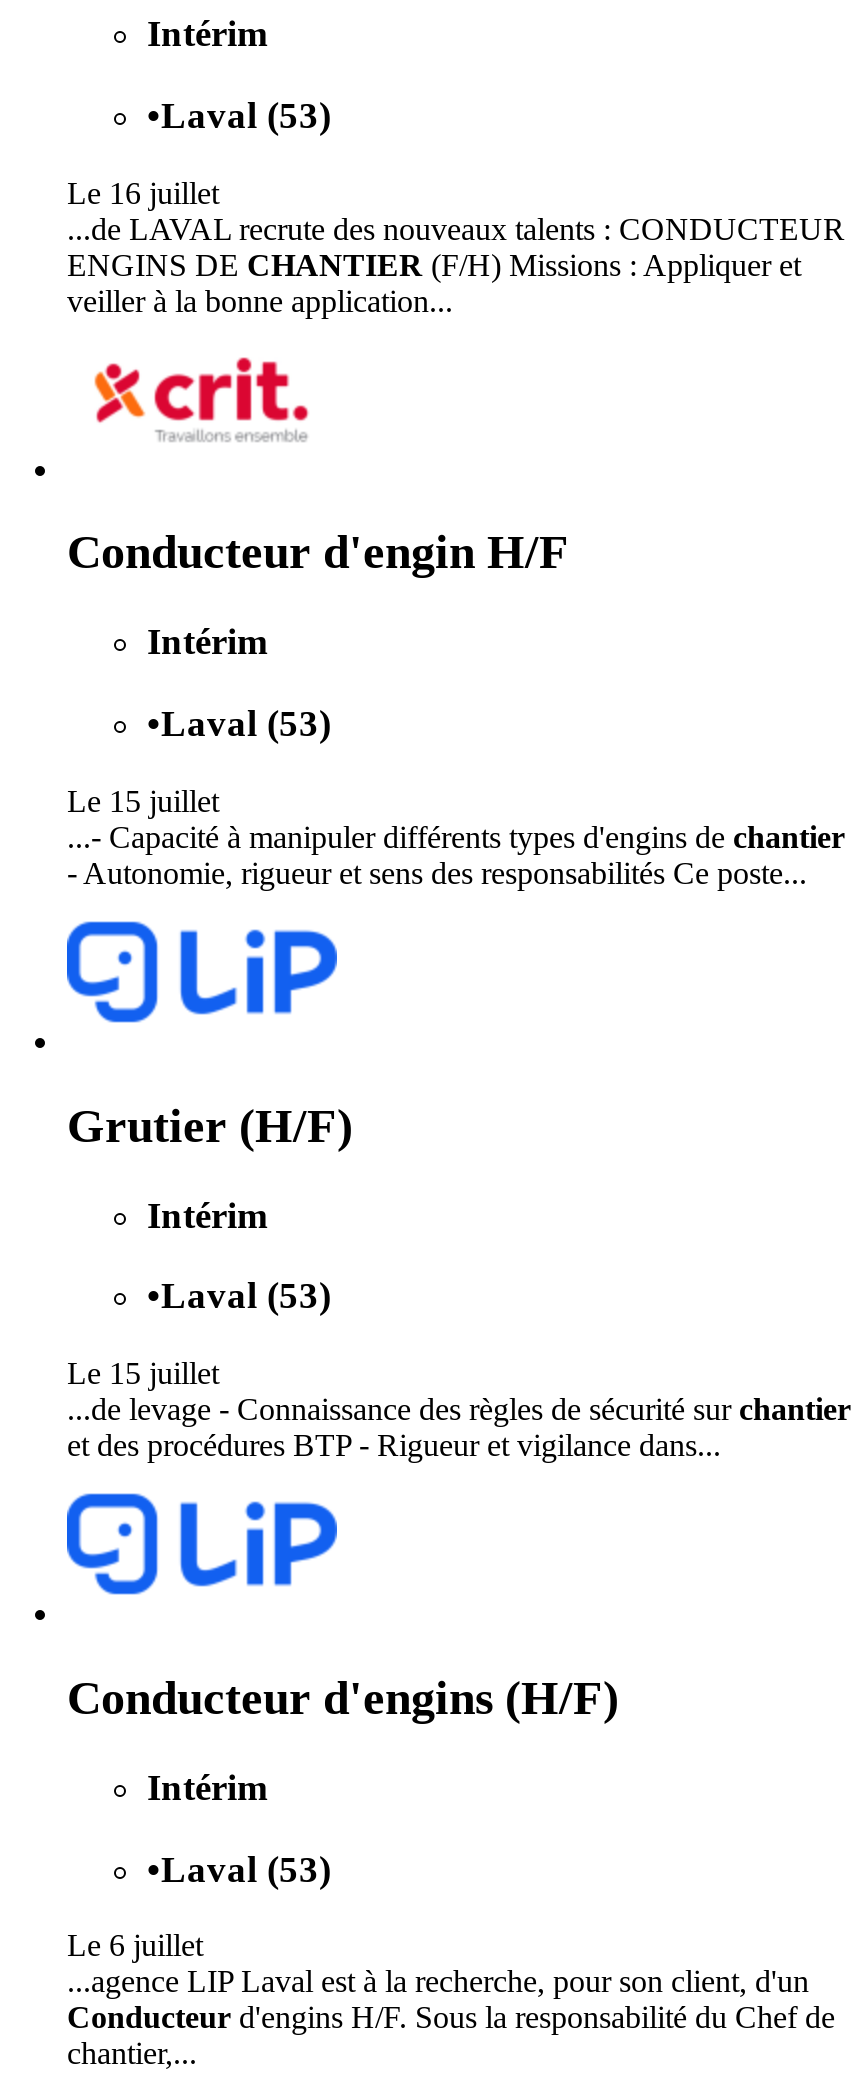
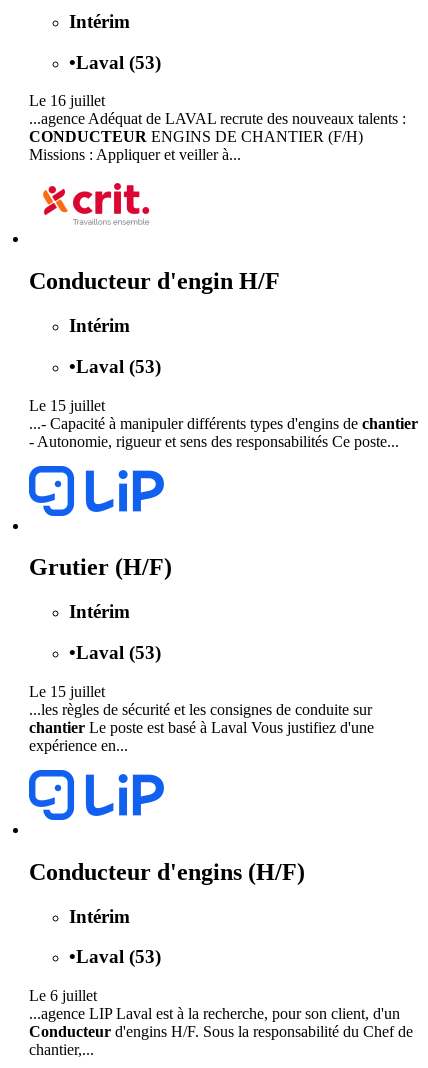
- ...de LAVAL recrute des nouveaux talents : CONDUCTEUR
- ENGINS DE CHANTIER (F/H) Missions : Appliquer et
- veiller à la bonne application...
+ ...agence Adéquat de LAVAL recrute des nouveaux talents :
+ CONDUCTEUR ENGINS DE CHANTIER (F/H)
+ Missions : Appliquer et veiller à...

- ...de levage - Connaissance des règles de sécurité sur chantier
- et des procédures BTP - Rigueur et vigilance dans...
+ ...les règles de sécurité et les consignes de conduite sur
+ chantier Le poste est basé à Laval Vous justifiez d'une
+ expérience en...
